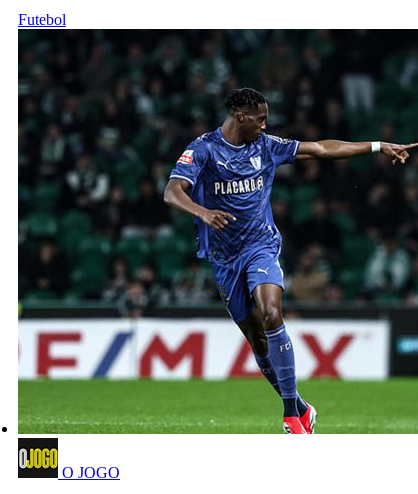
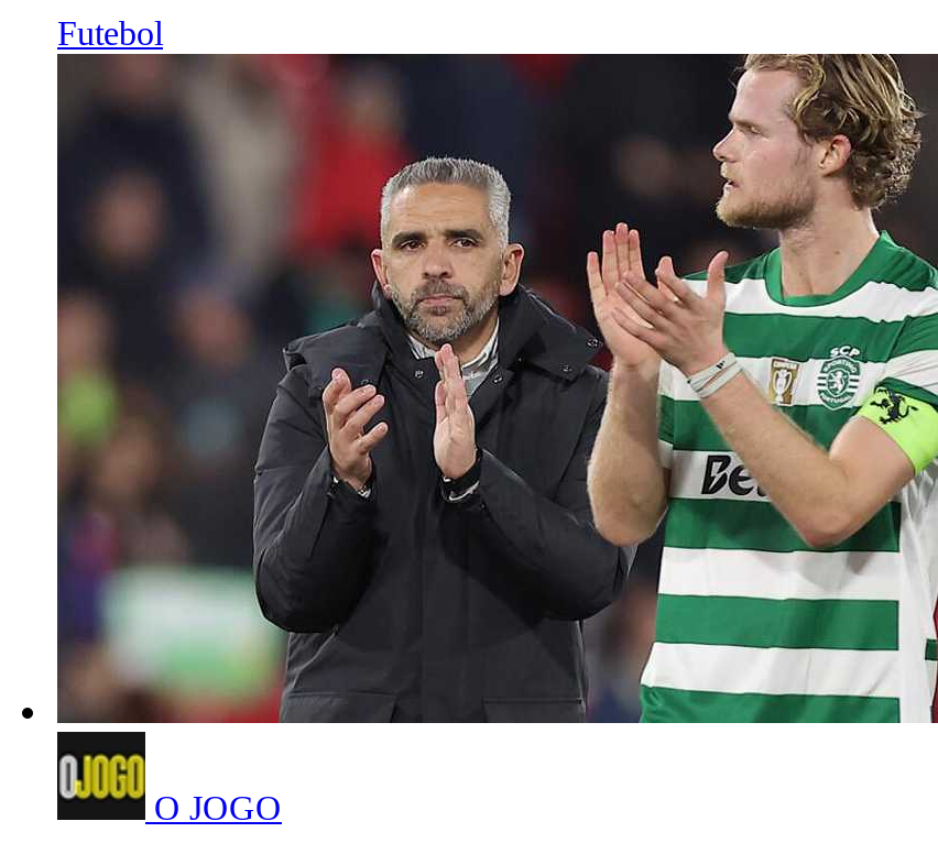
- [image]
+ [image]
